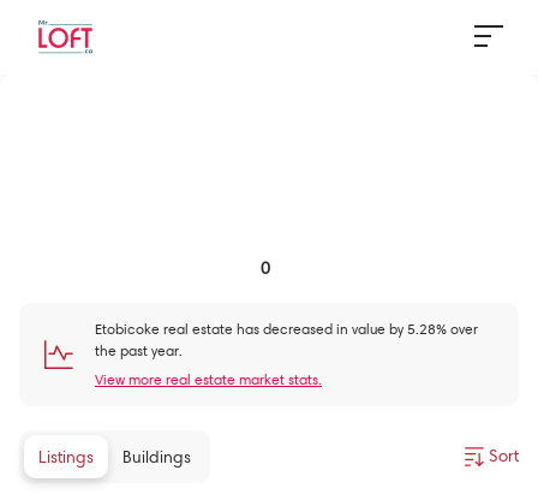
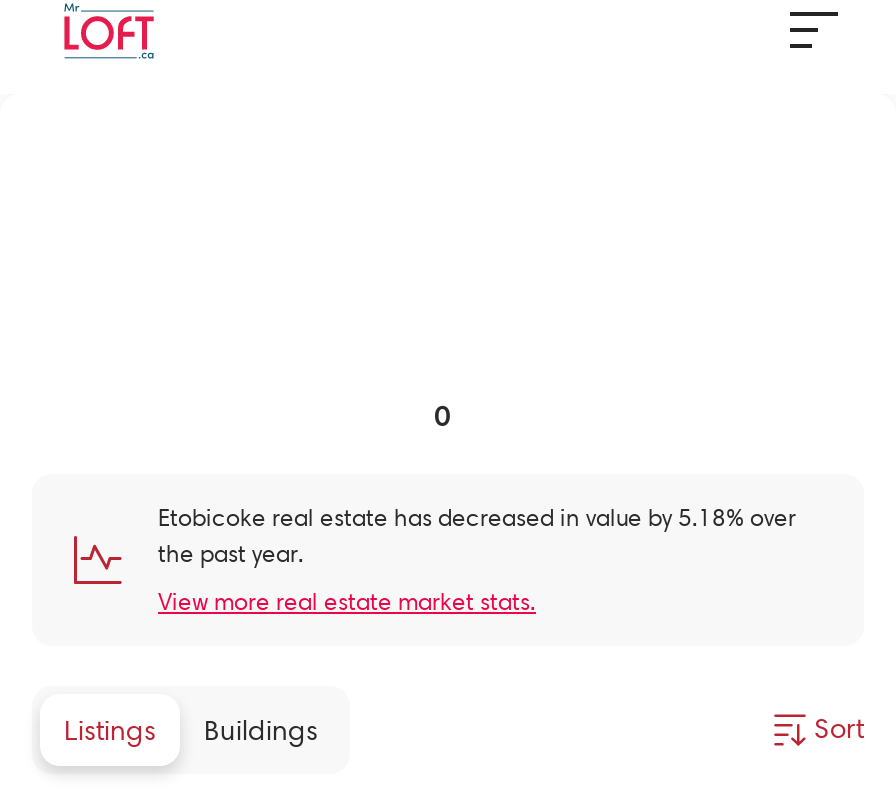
- Etobicoke real estate has decreased in value by 5.28% over
+ Etobicoke real estate has decreased in value by 5.18% over
